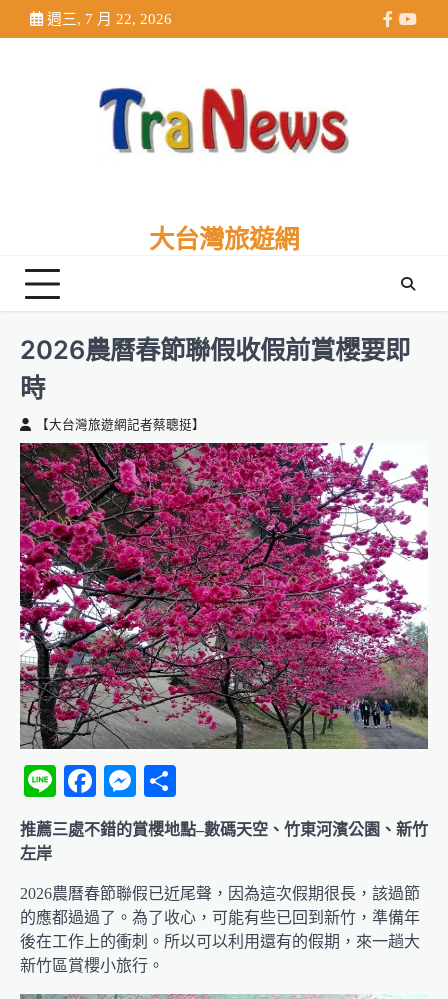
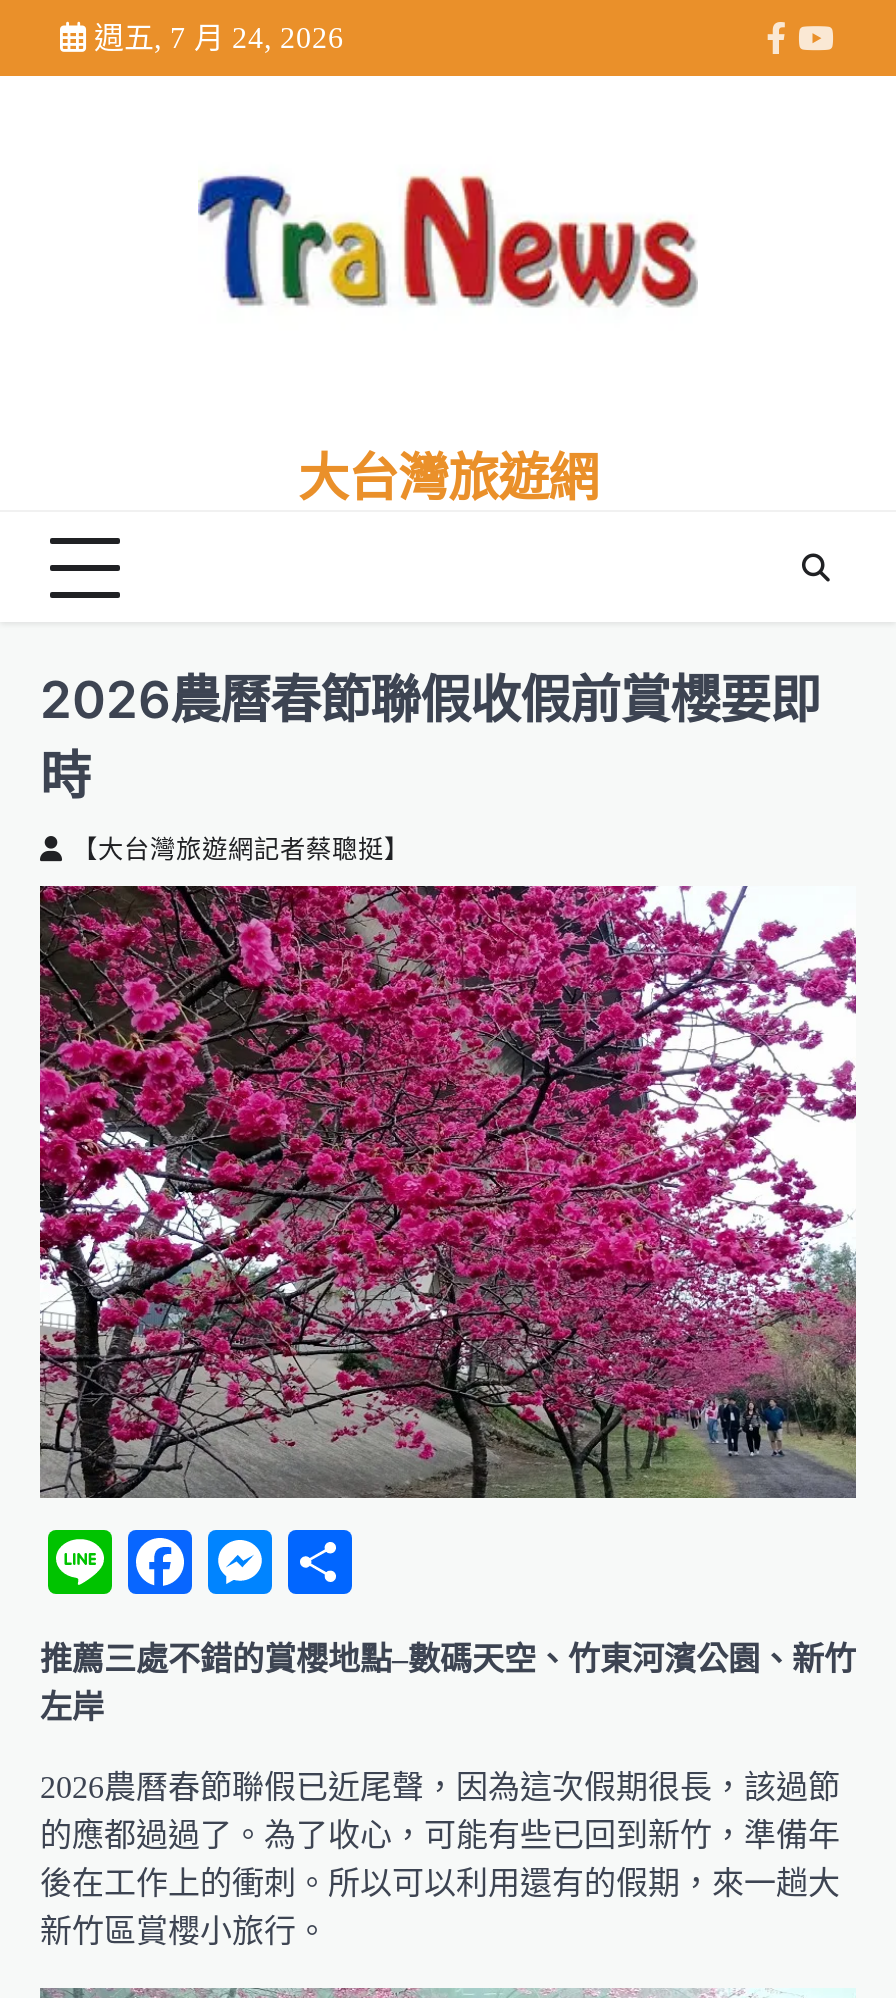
- 週三, 7 月 22, 2026
+ 週五, 7 月 24, 2026
